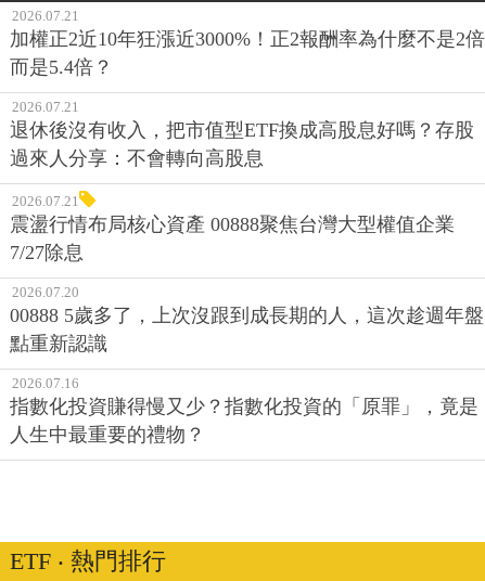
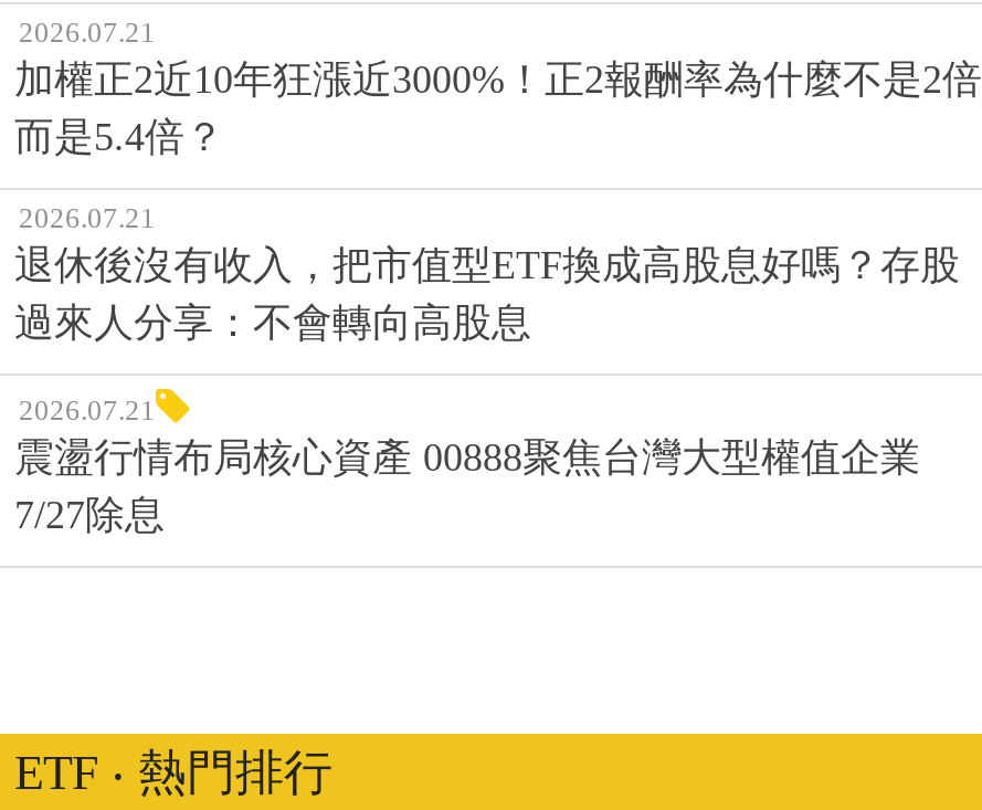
- 2026.07.20
- 00888 5歲多了，上次沒跟到成長期的人，這次趁週年盤
- 點重新認識
- 2026.07.16
- 指數化投資賺得慢又少？指數化投資的「原罪」，竟是
- 人生中最重要的禮物？
